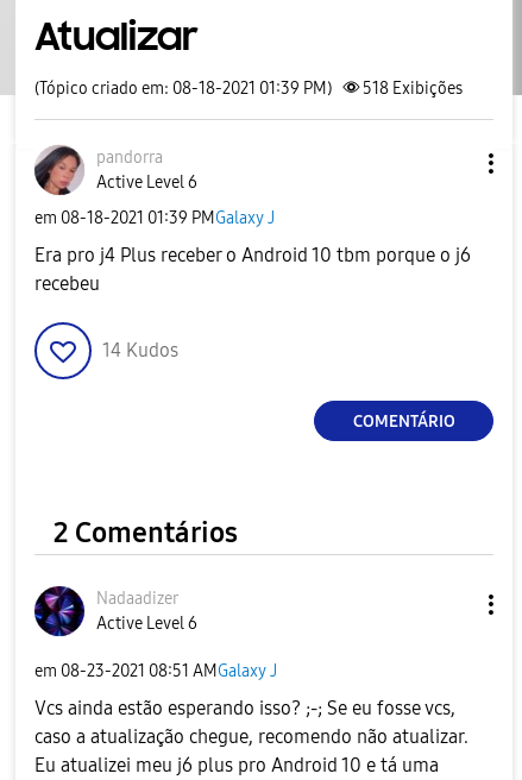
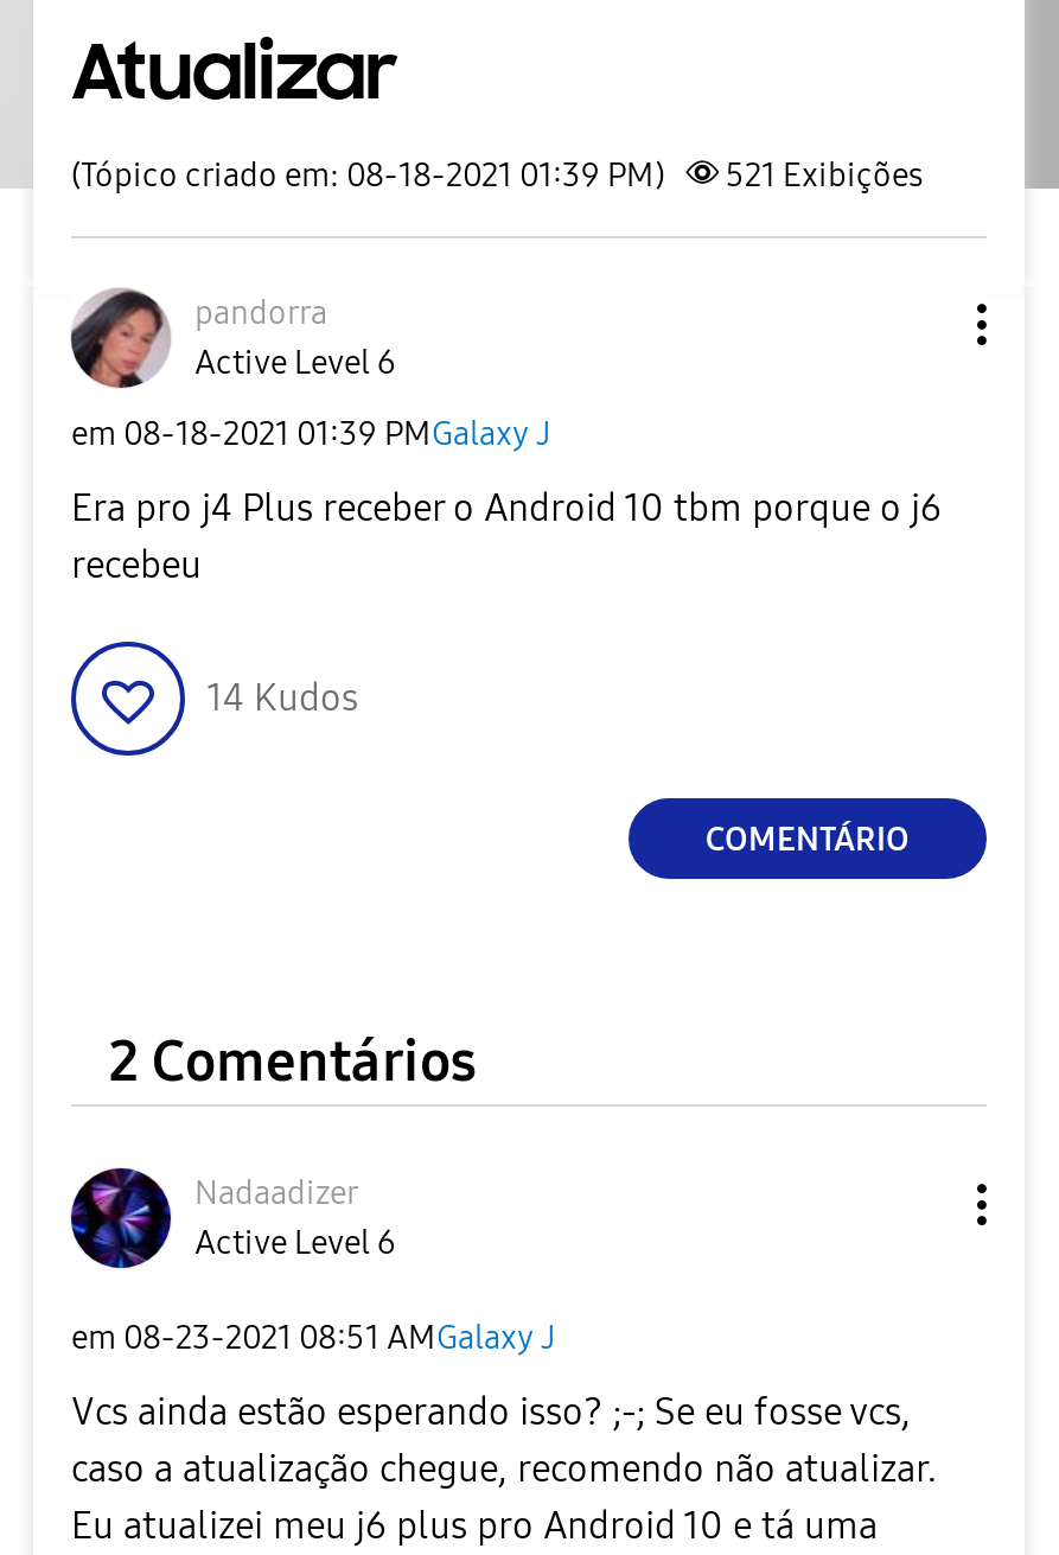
- (Tópico criado em: 08-18-2021 01:39 PM) 518 Exibições
+ (Tópico criado em: 08-18-2021 01:39 PM) 521 Exibições
